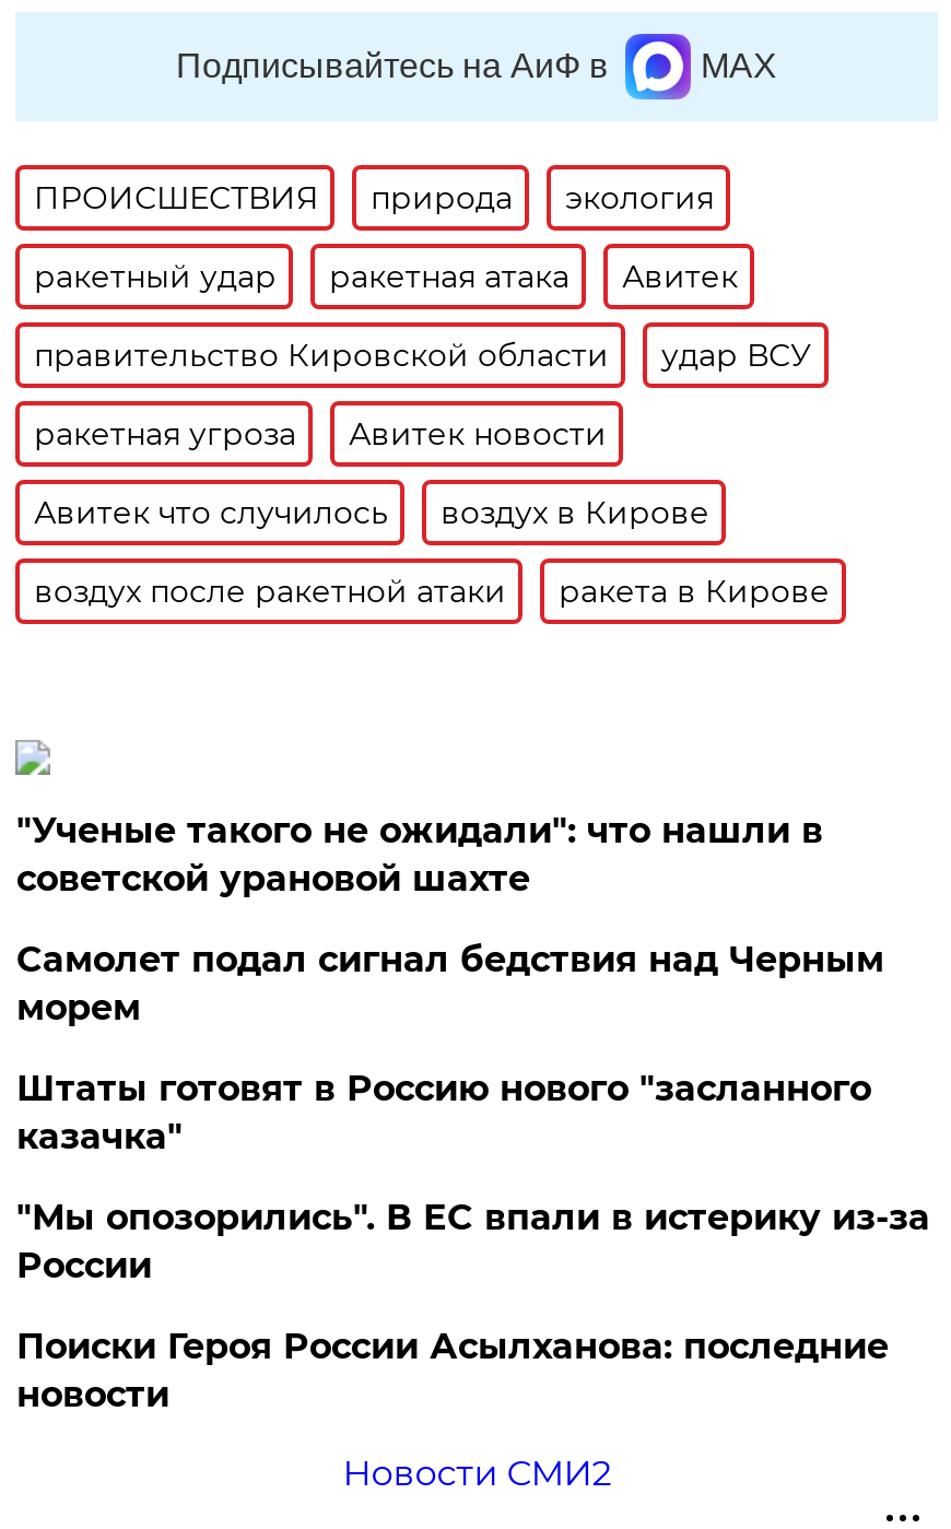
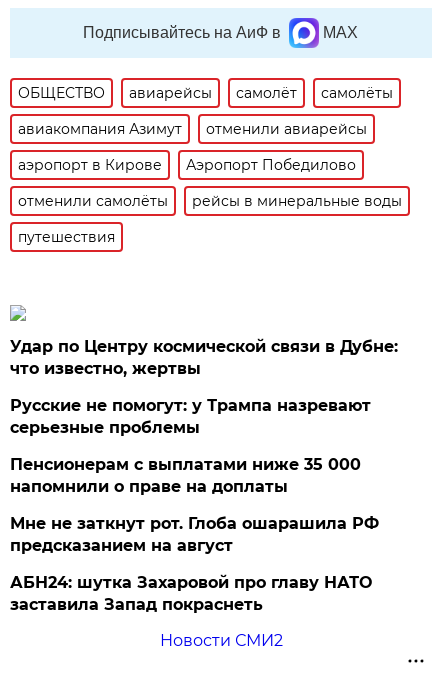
- ПРОИСШЕСТВИЯ
- природа
- экология
- ракетный удар
- ракетная атака
- Авитек
- правительство Кировской области
- удар ВСУ
- ракетная угроза
- Авитек новости
- Авитек что случилось
- воздух в Кирове
- воздух после ракетной атаки
- ракета в Кирове
+ ОБЩЕСТВО
+ авиарейсы
+ самолёт
+ самолёты
+ авиакомпания Азимут
+ отменили авиарейсы
+ аэропорт в Кирове
+ Аэропорт Победилово
+ отменили самолёты
+ рейсы в минеральные воды
+ путешествия

- "Ученые такого не ожидали": что нашли в
- советской урановой шахте
- Самолет подал сигнал бедствия над Черным
- морем
- Штаты готовят в Россию нового "засланного
- казачка"
- "Мы опозорились". В ЕС впали в истерику из-за
- России
- Поиски Героя России Асылханова: последние
- новости
+ Удар по Центру космической связи в Дубне:
+ что известно, жертвы
+ Русские не помогут: у Трампа назревают
+ серьезные проблемы
+ Пенсионерам с выплатами ниже 35 000
+ напомнили о праве на доплаты
+ Мне не заткнут рот. Глоба ошарашила РФ
+ предсказанием на август
+ АБН24: шутка Захаровой про главу НАТО
+ заставила Запад покраснеть
